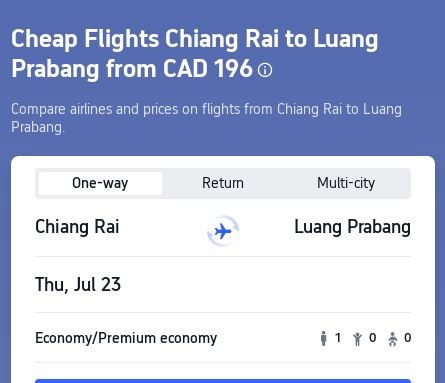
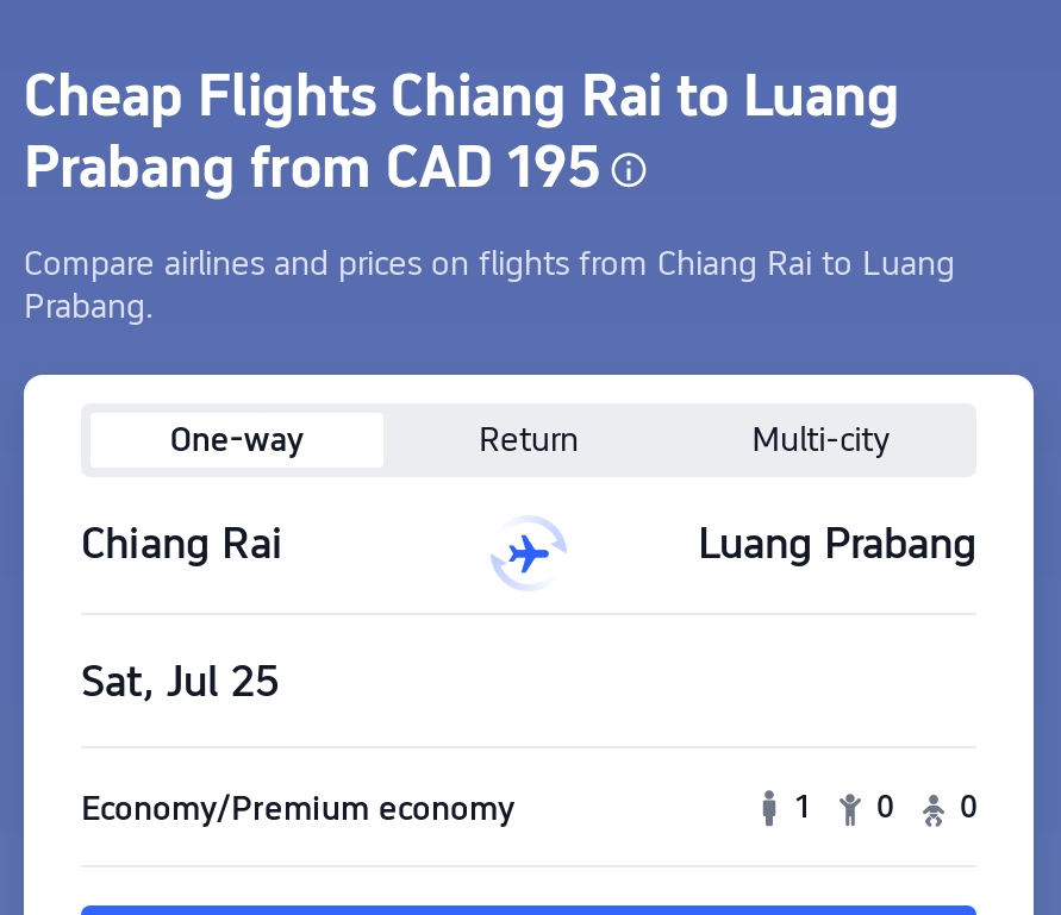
- Prabang from CAD 196
+ Prabang from CAD 195

- Thu, Jul 23
+ Sat, Jul 25
